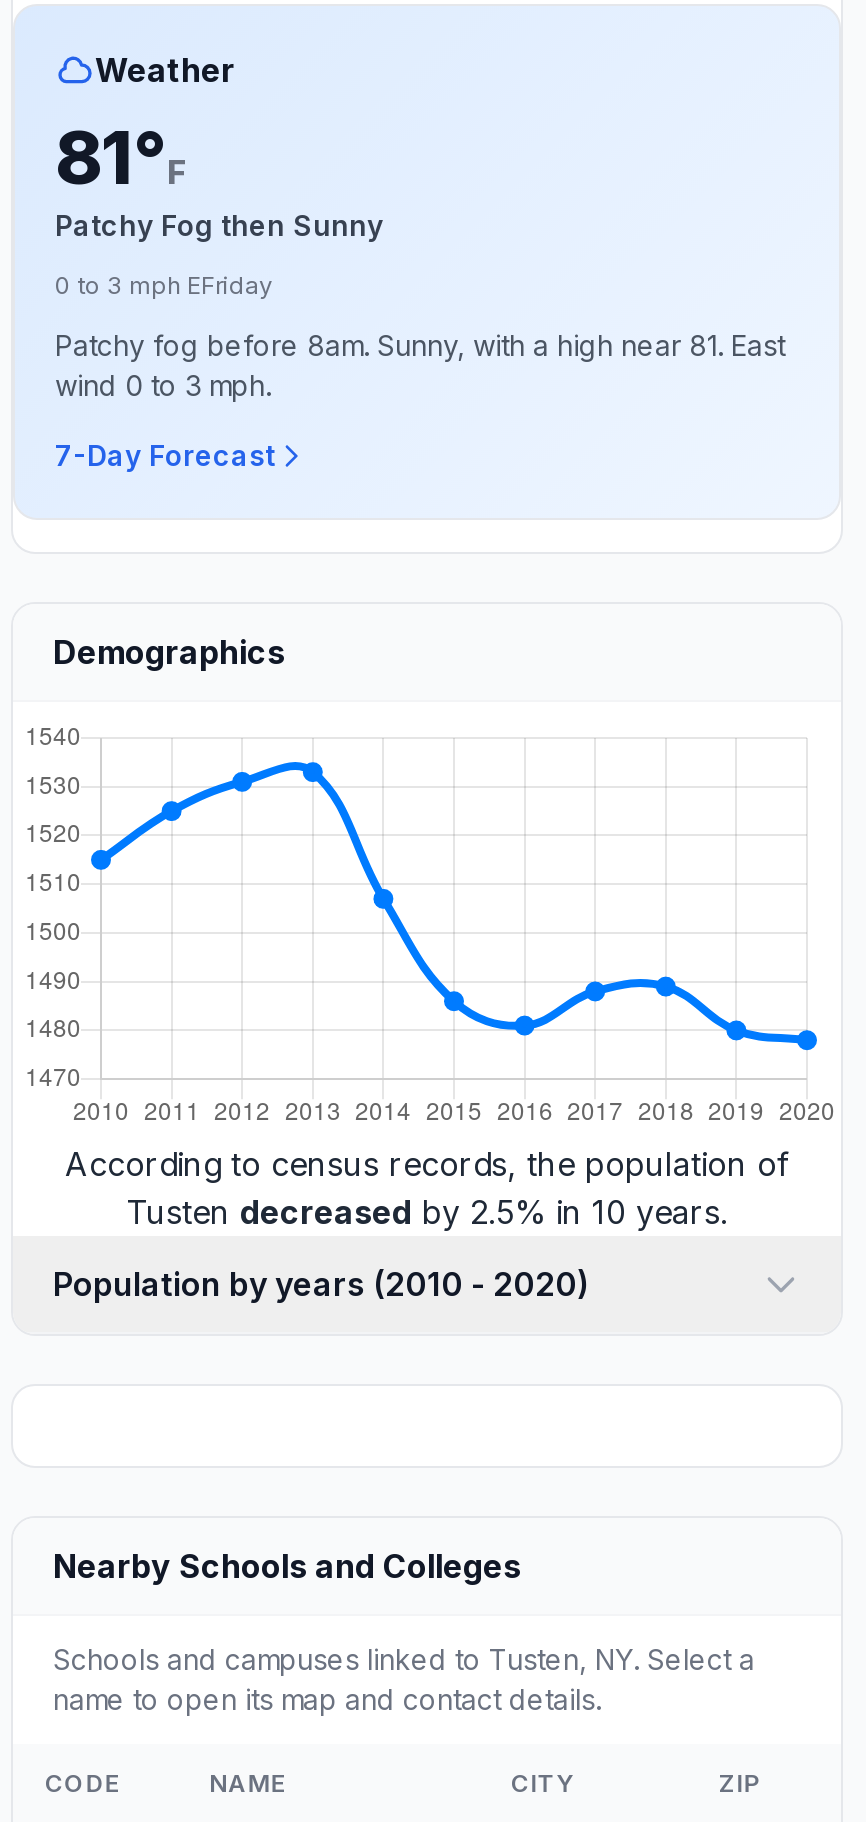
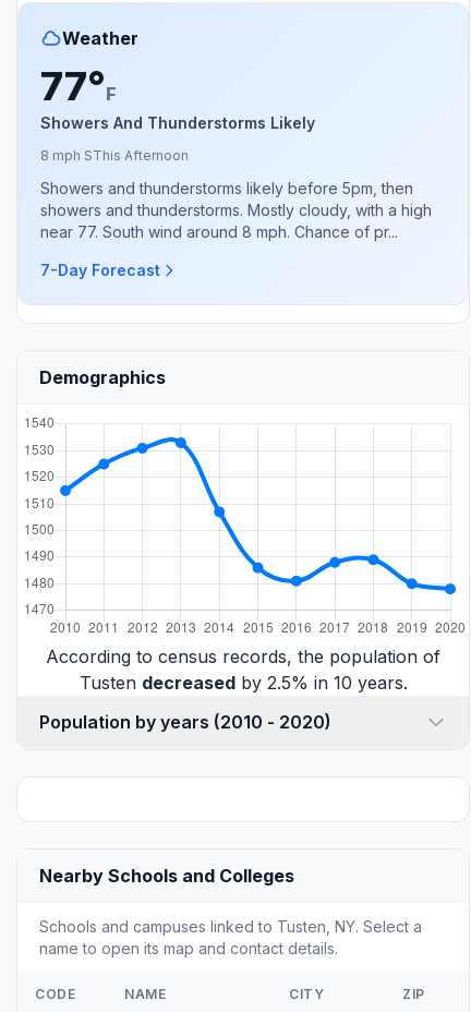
- 81°F
- Patchy Fog then Sunny
+ 77°F
+ Showers And Thunderstorms Likely

- 0 to 3 mph EFriday
+ 8 mph SThis Afternoon

- Patchy fog before 8am. Sunny, with a high near 81. East
- wind 0 to 3 mph.
+ Showers and thunderstorms likely before 5pm, then
+ showers and thunderstorms. Mostly cloudy, with a high
+ near 77. South wind around 8 mph. Chance of pr...
